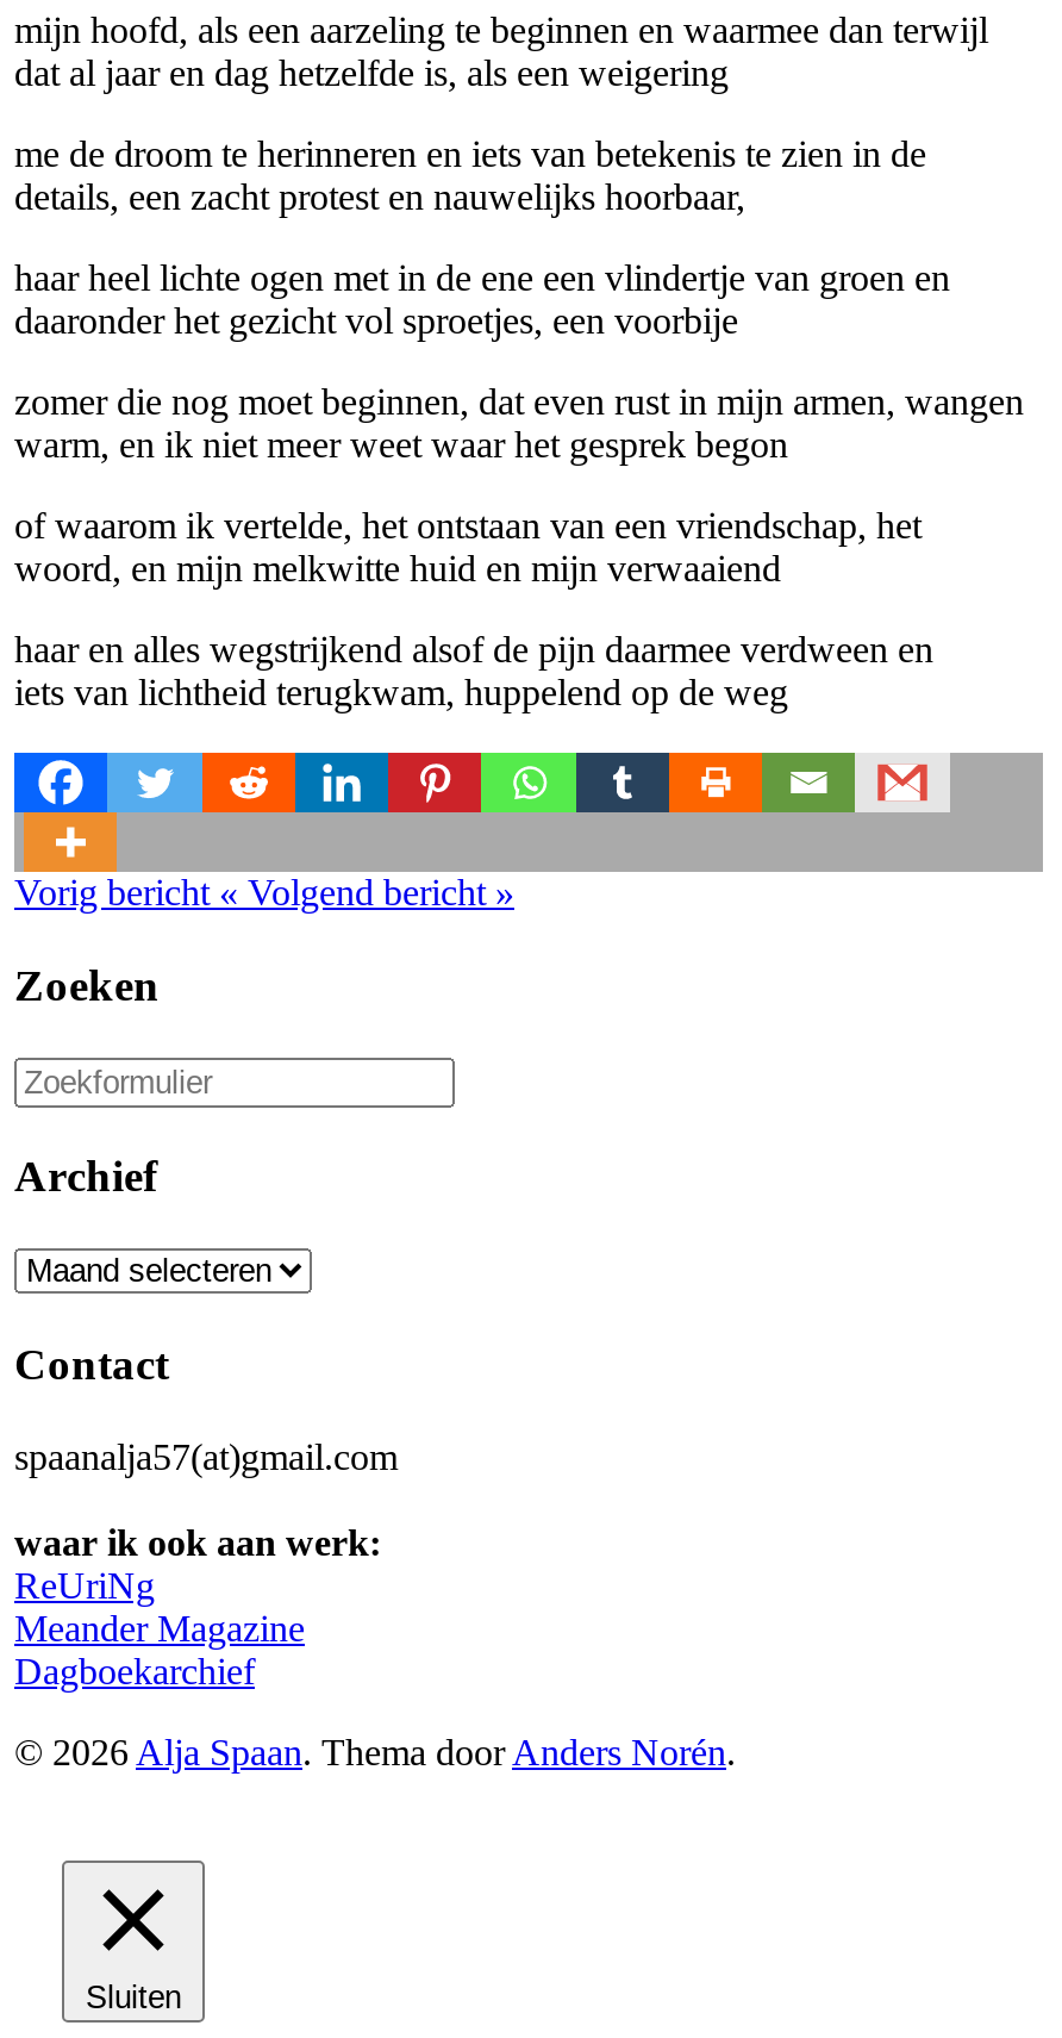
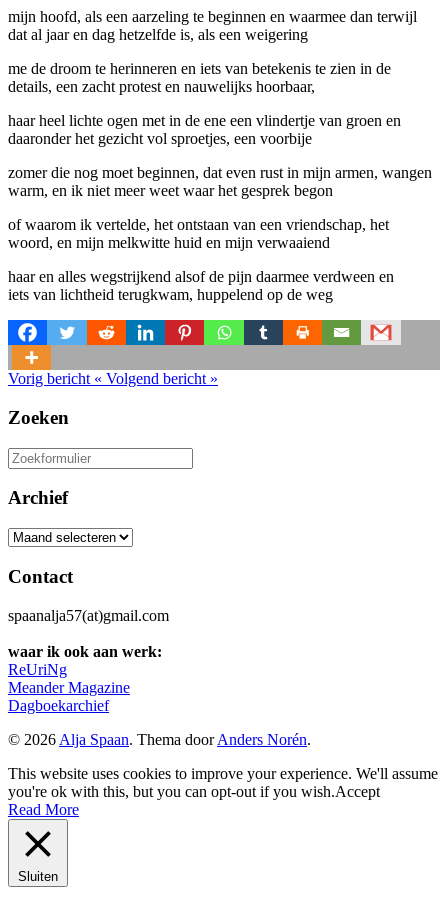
+ This website uses cookies to improve your experience. We'll assume
+ you're ok with this, but you can opt-out if you wish.Accept
+ Read More
